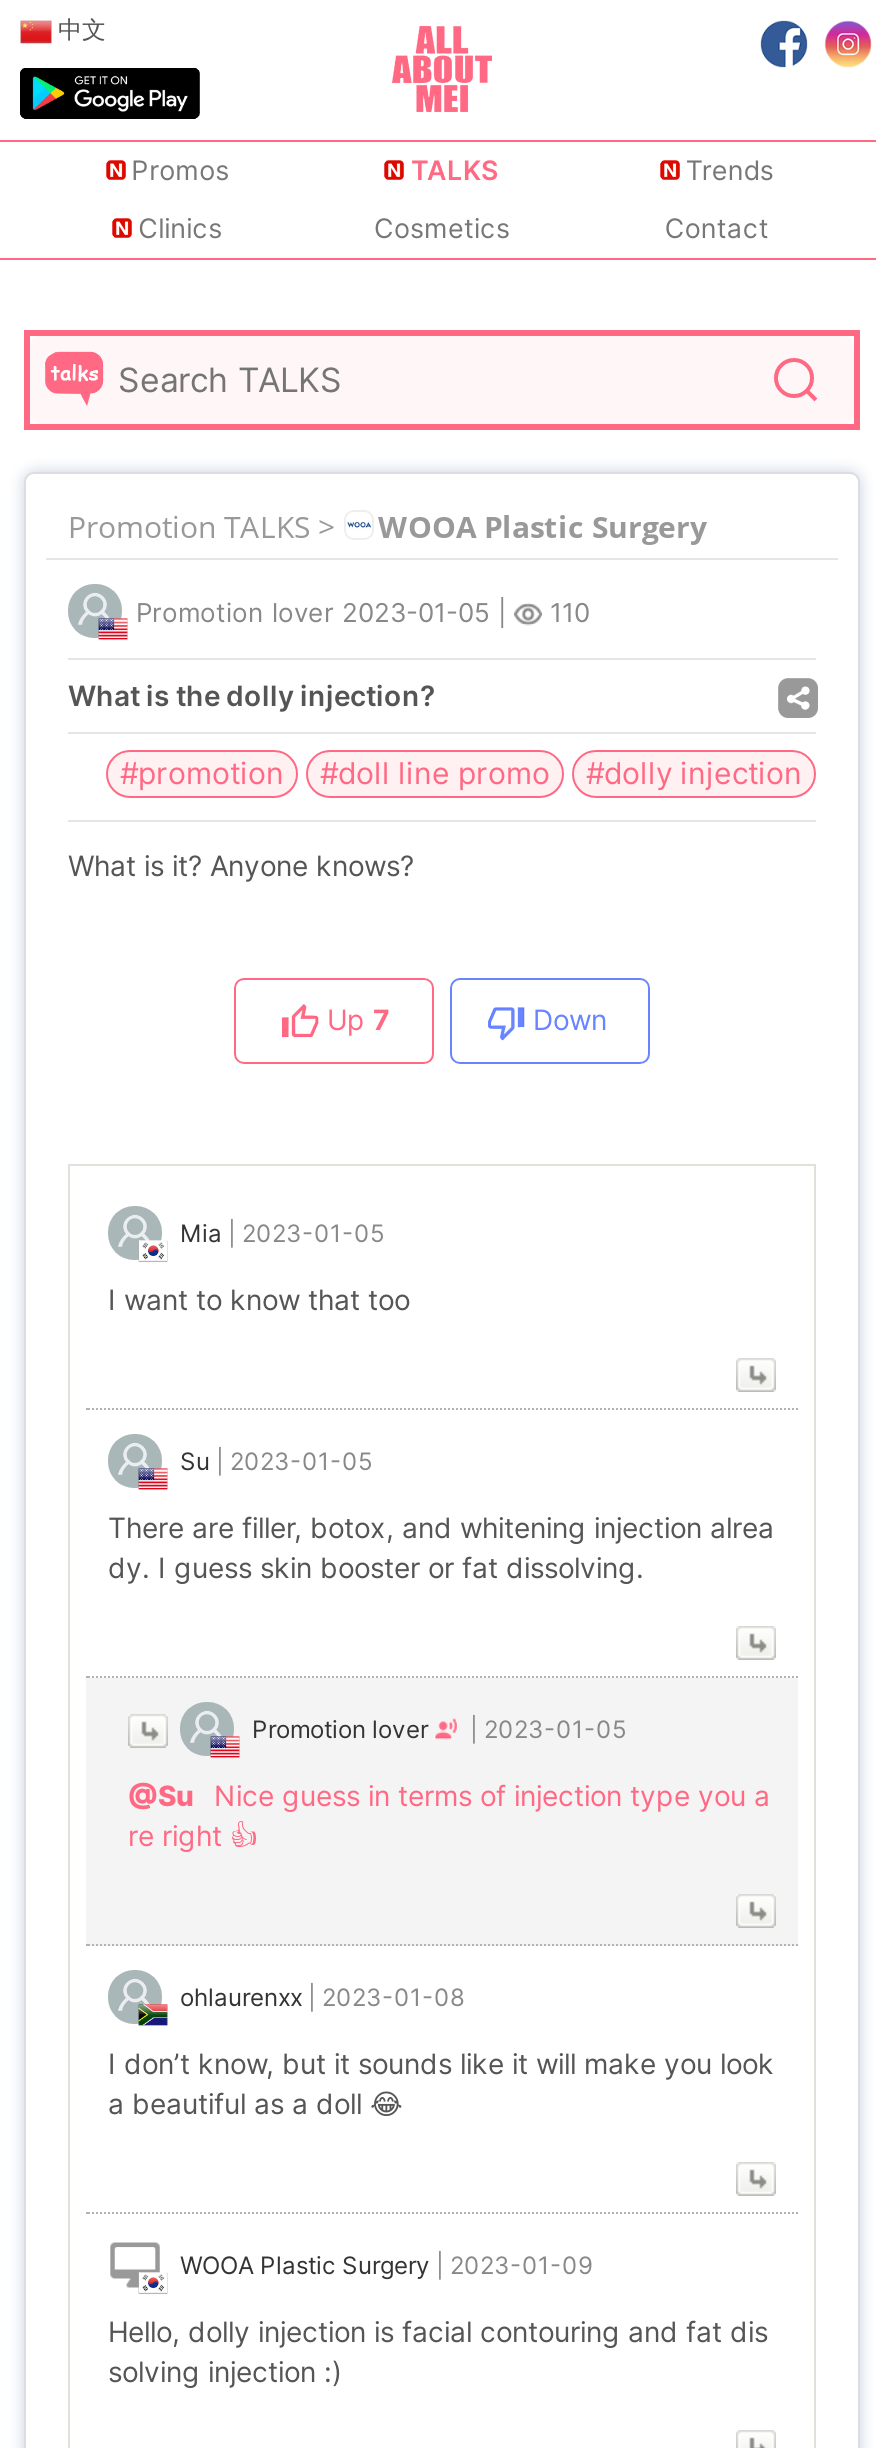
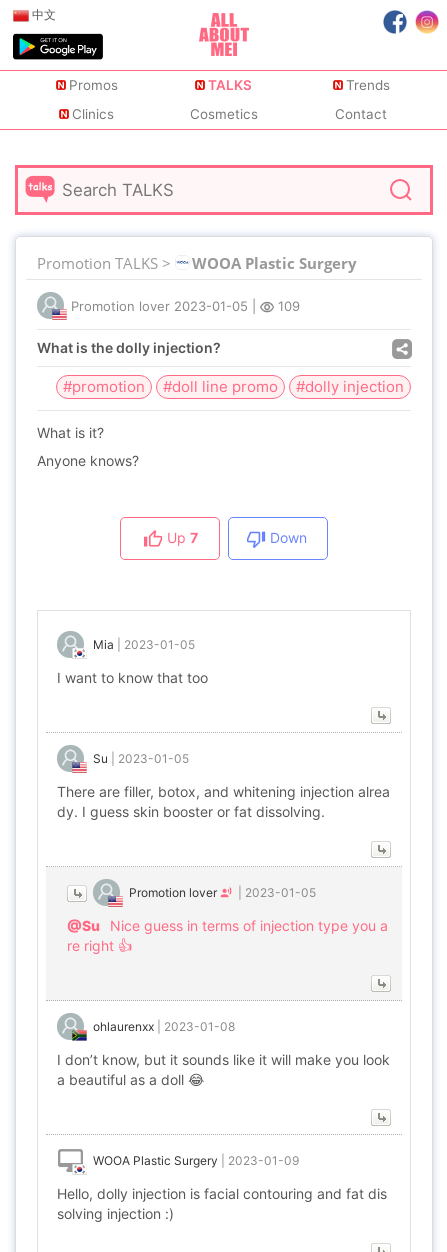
- 110
+ 109
